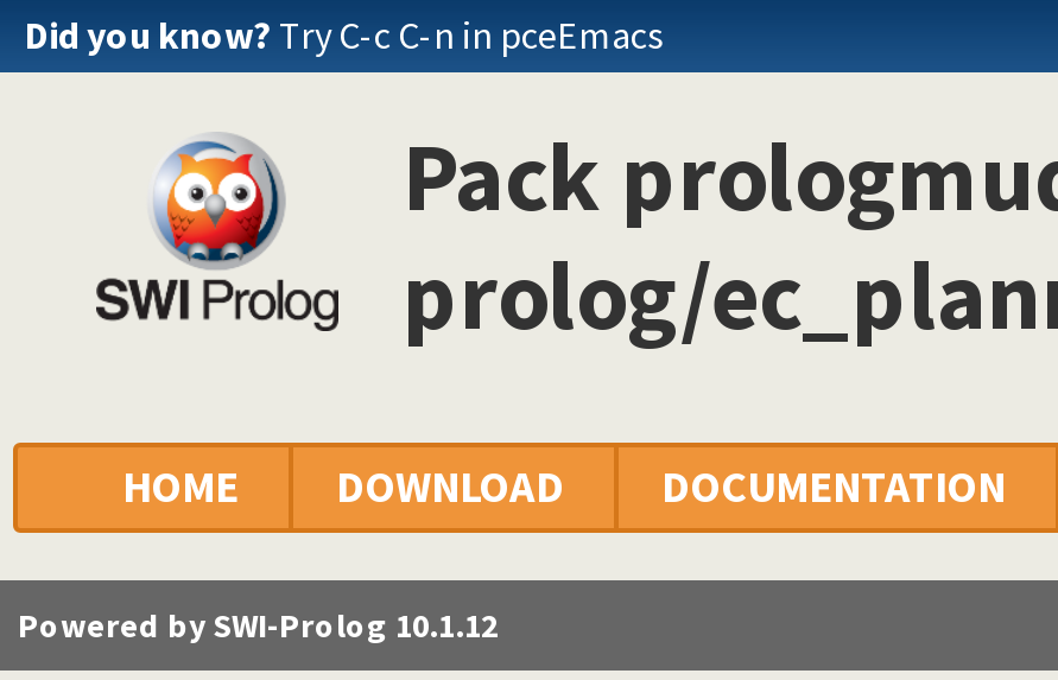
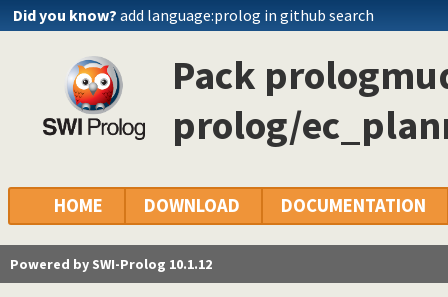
- Did you know? Try C-c C-n in pceEmacs
+ Did you know? add language:prolog in github search
